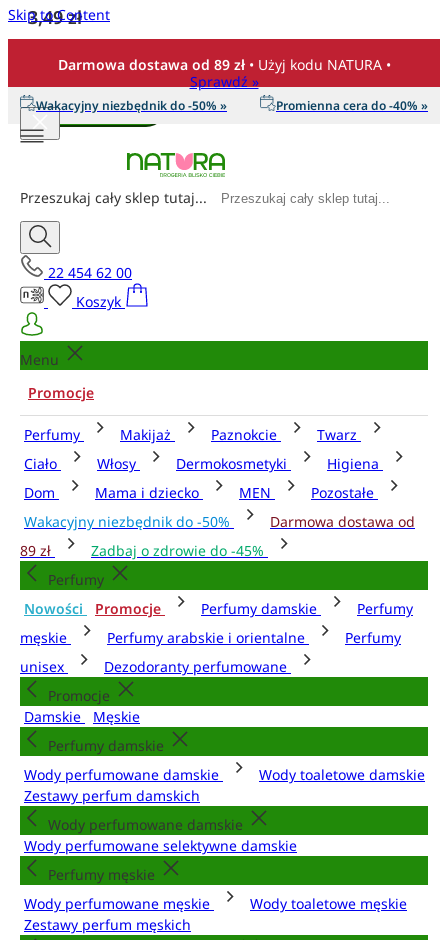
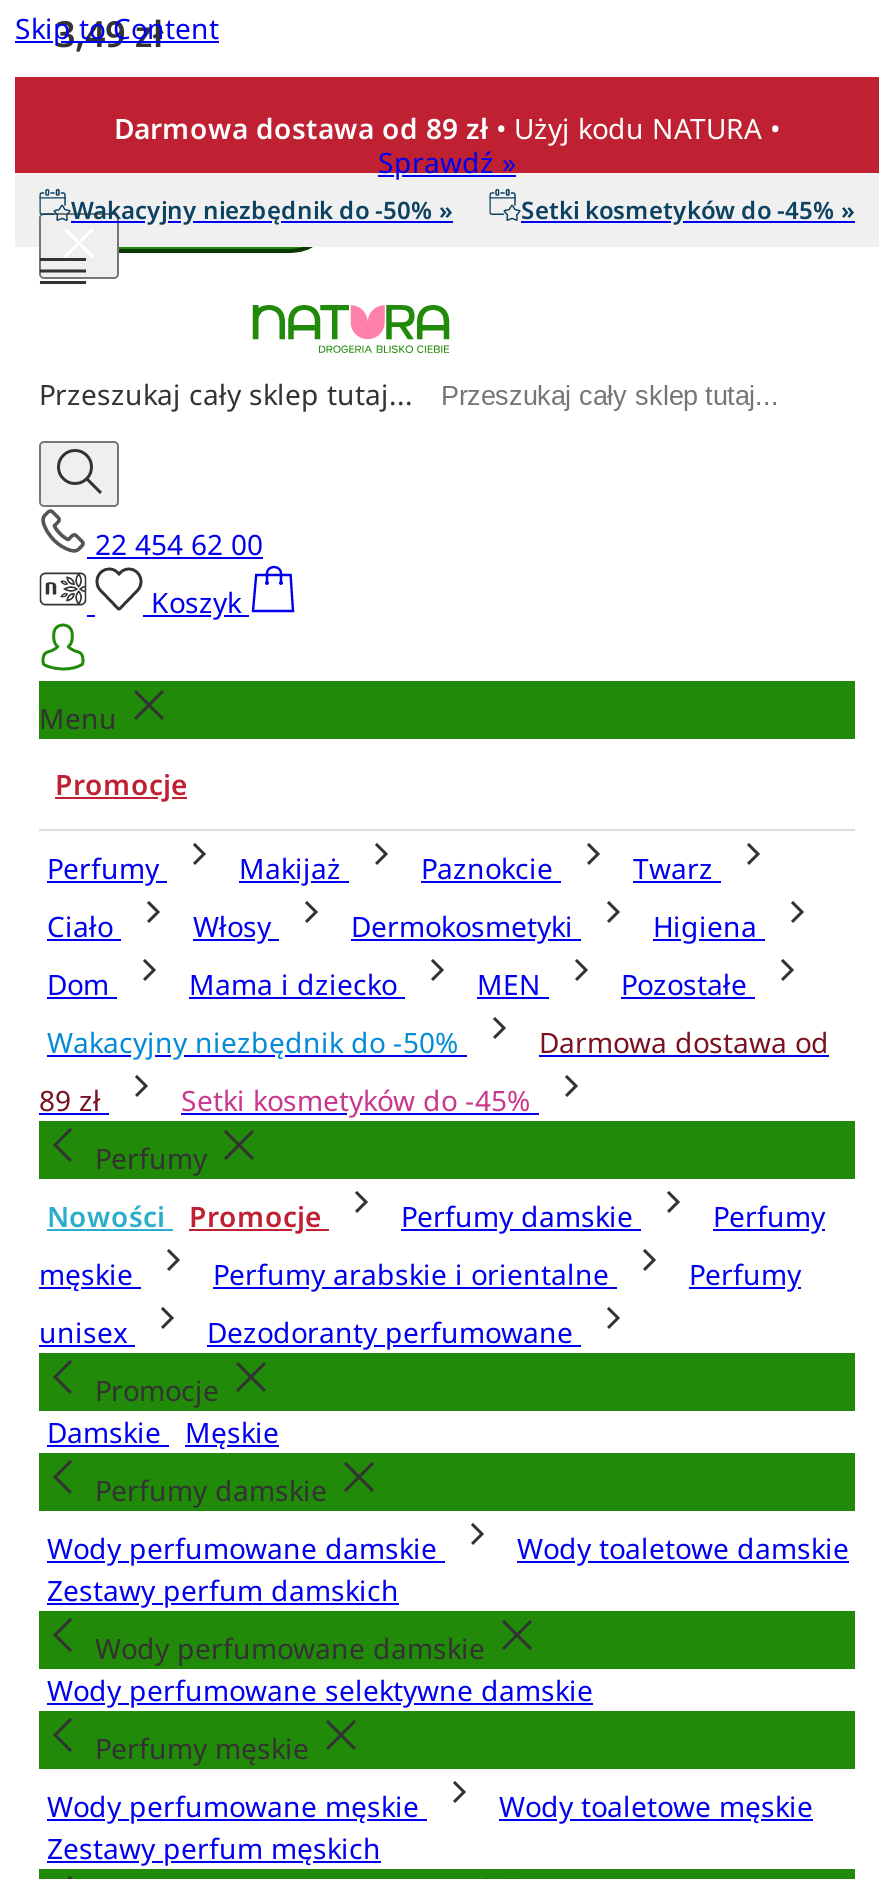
- Promienna cera do -40% »
+ Setki kosmetyków do -45% »

- Zadbaj o zdrowie do -45%
+ Setki kosmetyków do -45%
